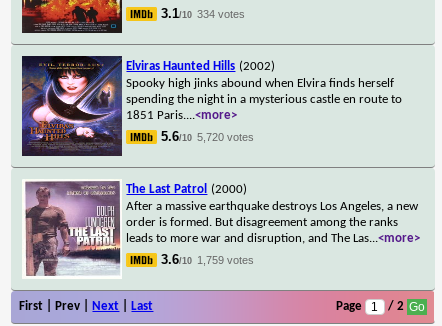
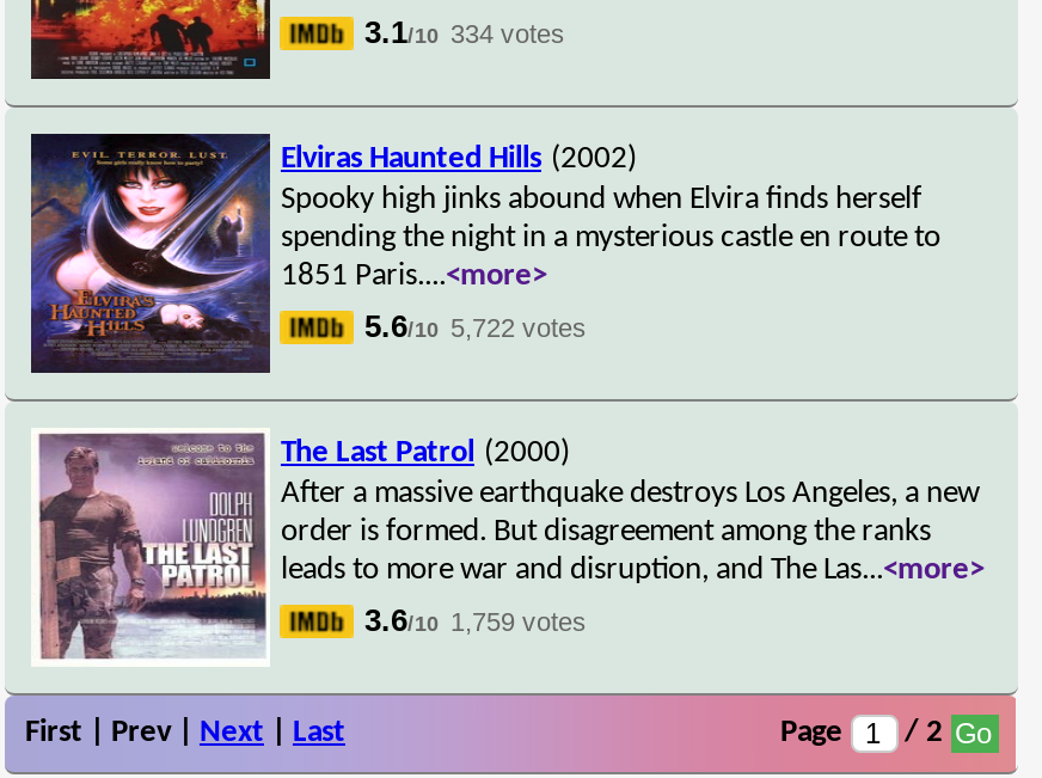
- 5.6/10 5,720 votes
+ 5.6/10 5,722 votes
